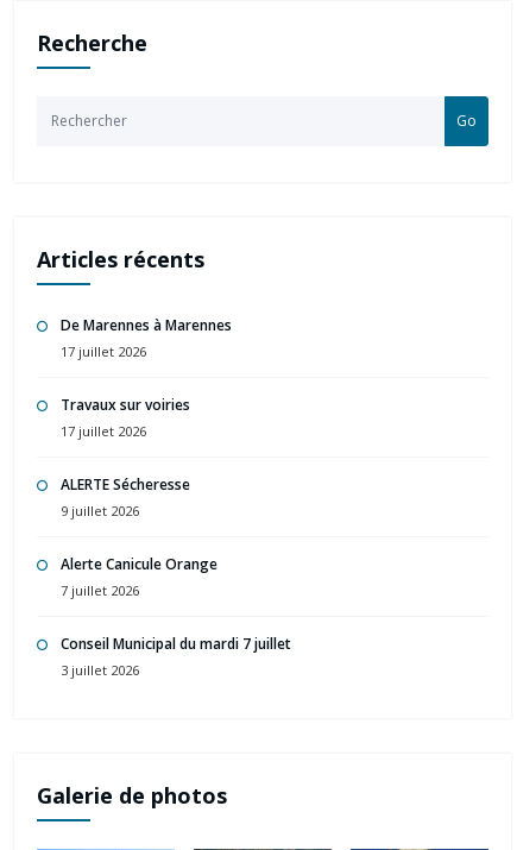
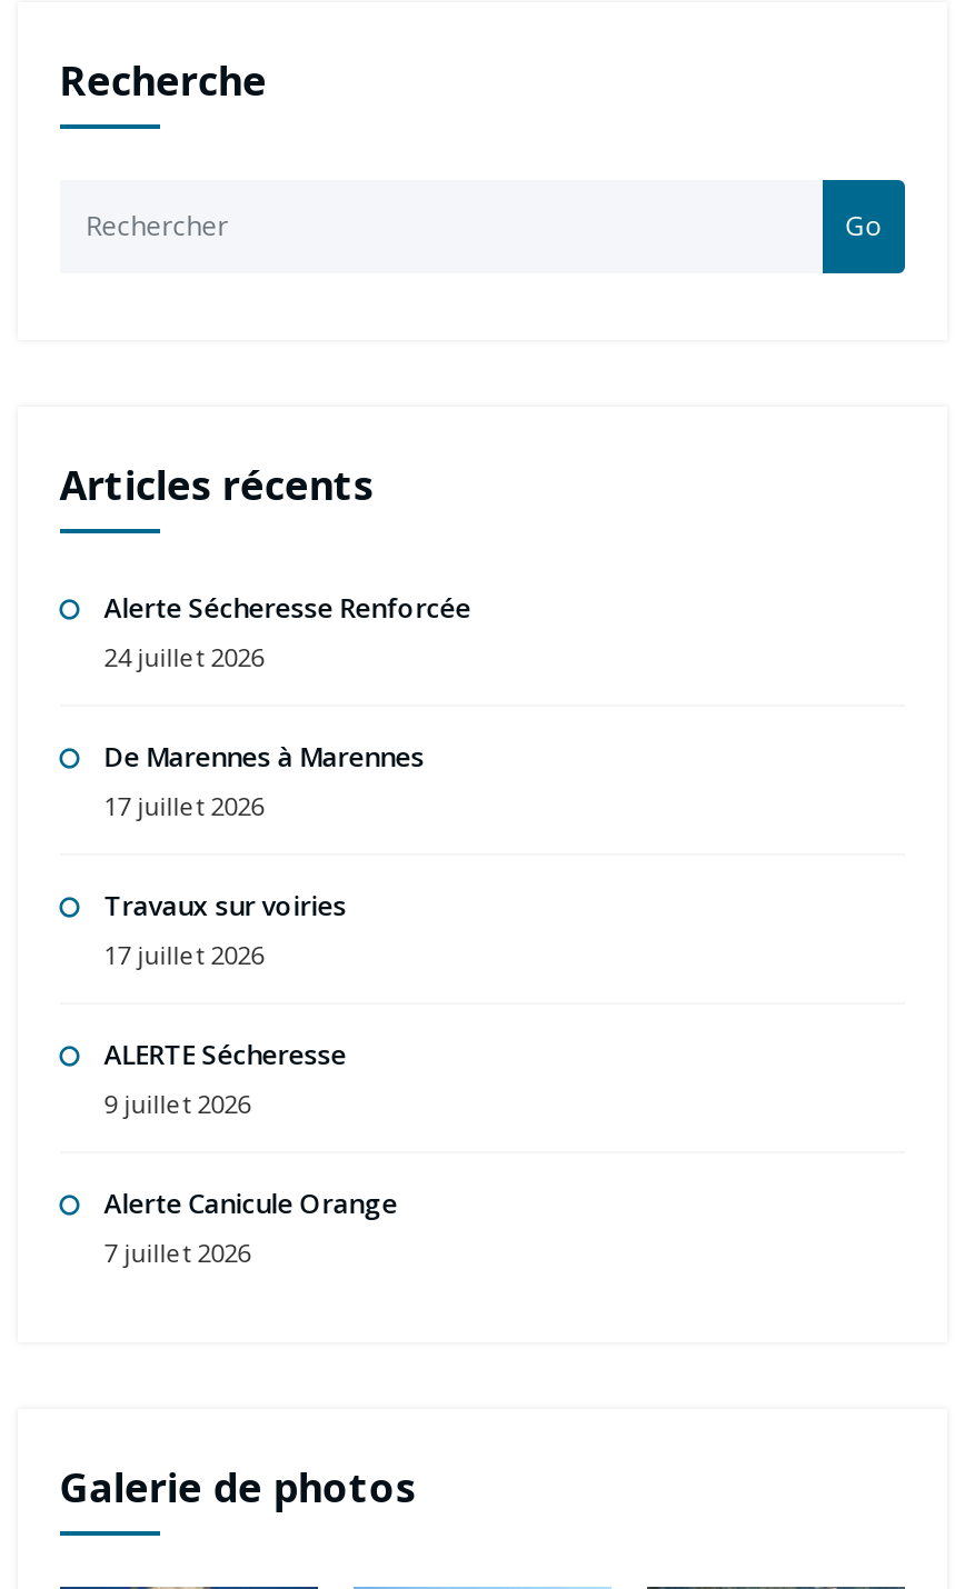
+ Alerte Sécheresse Renforcée
+ 24 juillet 2026

moved down: De Marennes à Marennes | 17 juillet 2026 | Travaux sur voiries | 17 juillet 2026 | ALERTE Sécheresse | 9 juillet 2026 | Alerte Canicule Orange | 7 juillet 2026

- Conseil Municipal du mardi 7 juillet
- 3 juillet 2026
